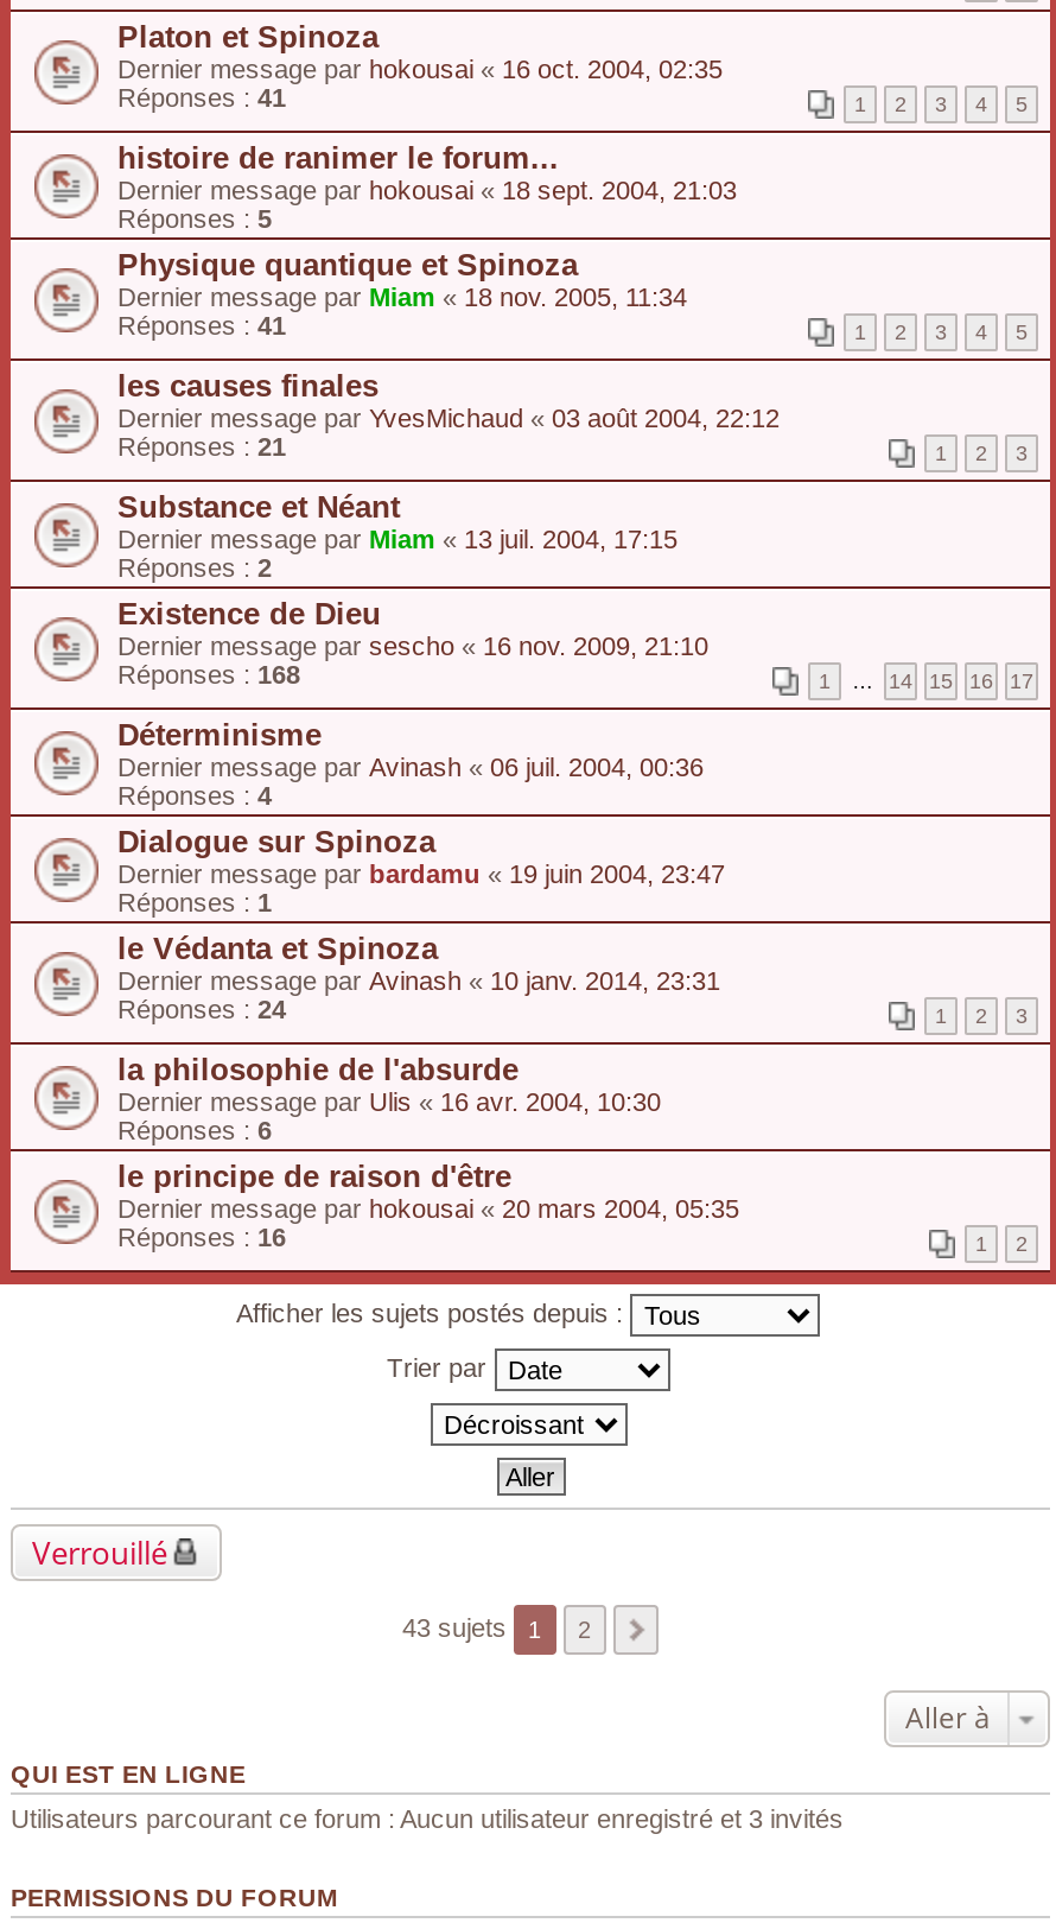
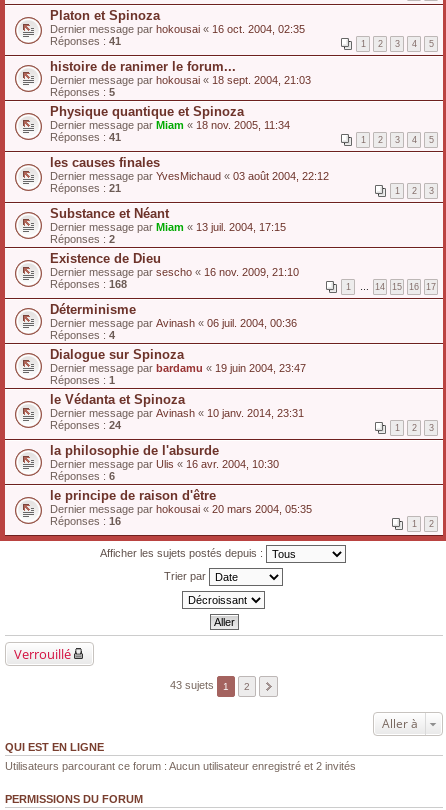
- Utilisateurs parcourant ce forum : Aucun utilisateur enregistré et 3 invités
+ Utilisateurs parcourant ce forum : Aucun utilisateur enregistré et 2 invités
